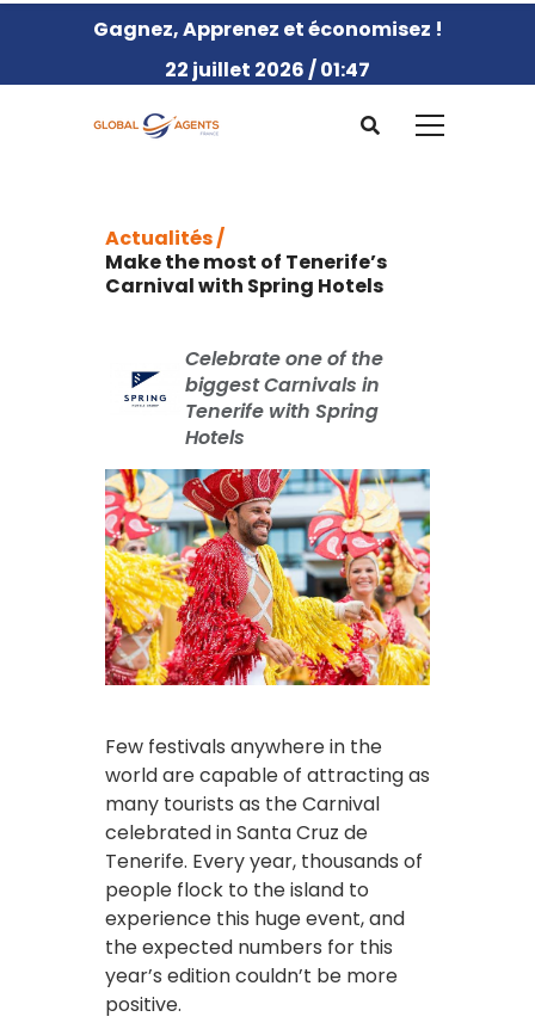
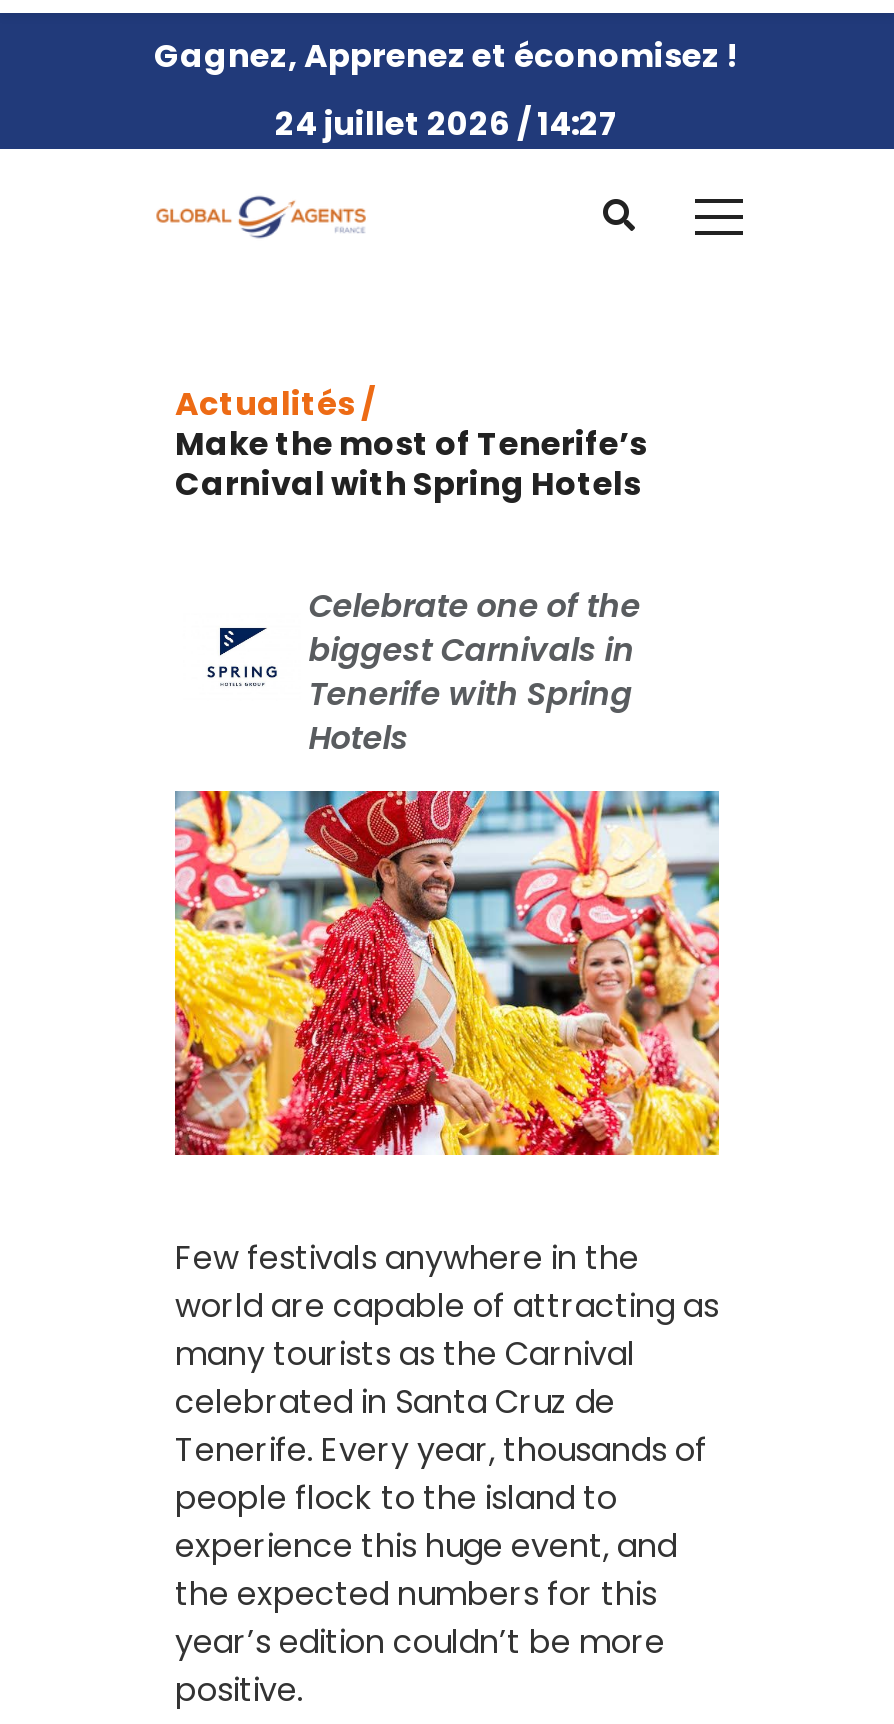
- 22 juillet 2026 / 01:47
+ 24 juillet 2026 / 14:27
